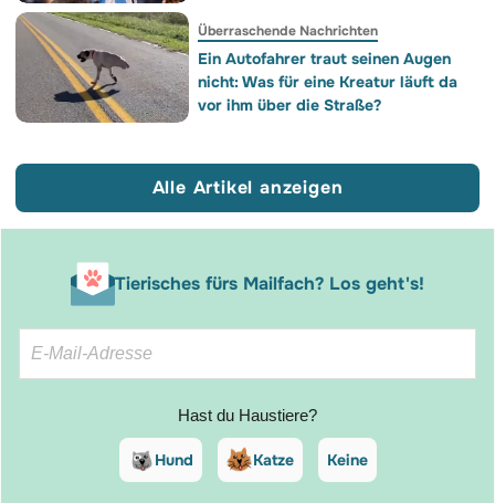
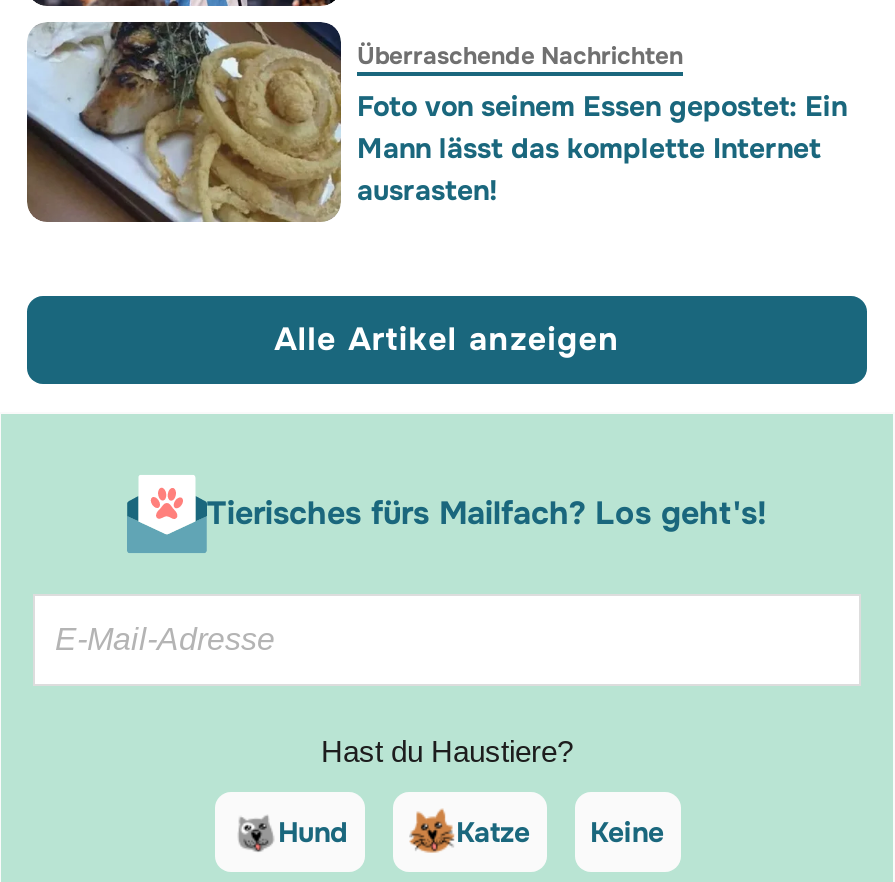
- [image]
- Ein Autofahrer traut seinen Augen
- nicht: Was für eine Kreatur läuft da
- vor ihm über die Straße?
+ [image]
+ Foto von seinem Essen gepostet: Ein
+ Mann lässt das komplette Internet
+ ausrasten!
